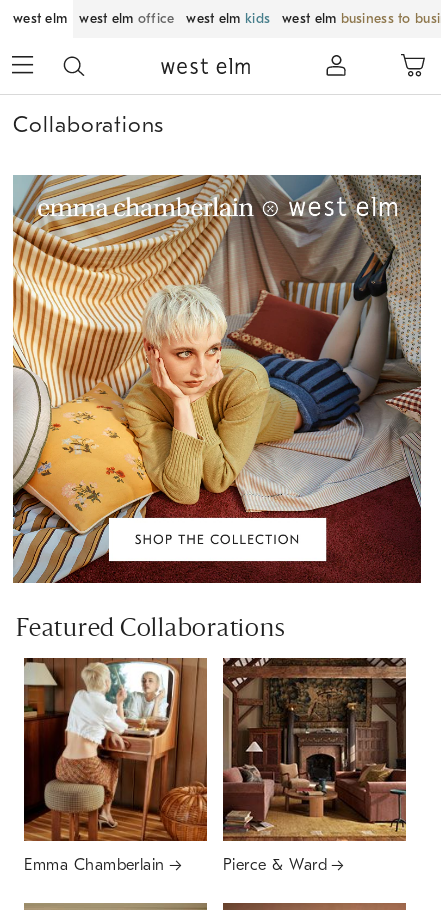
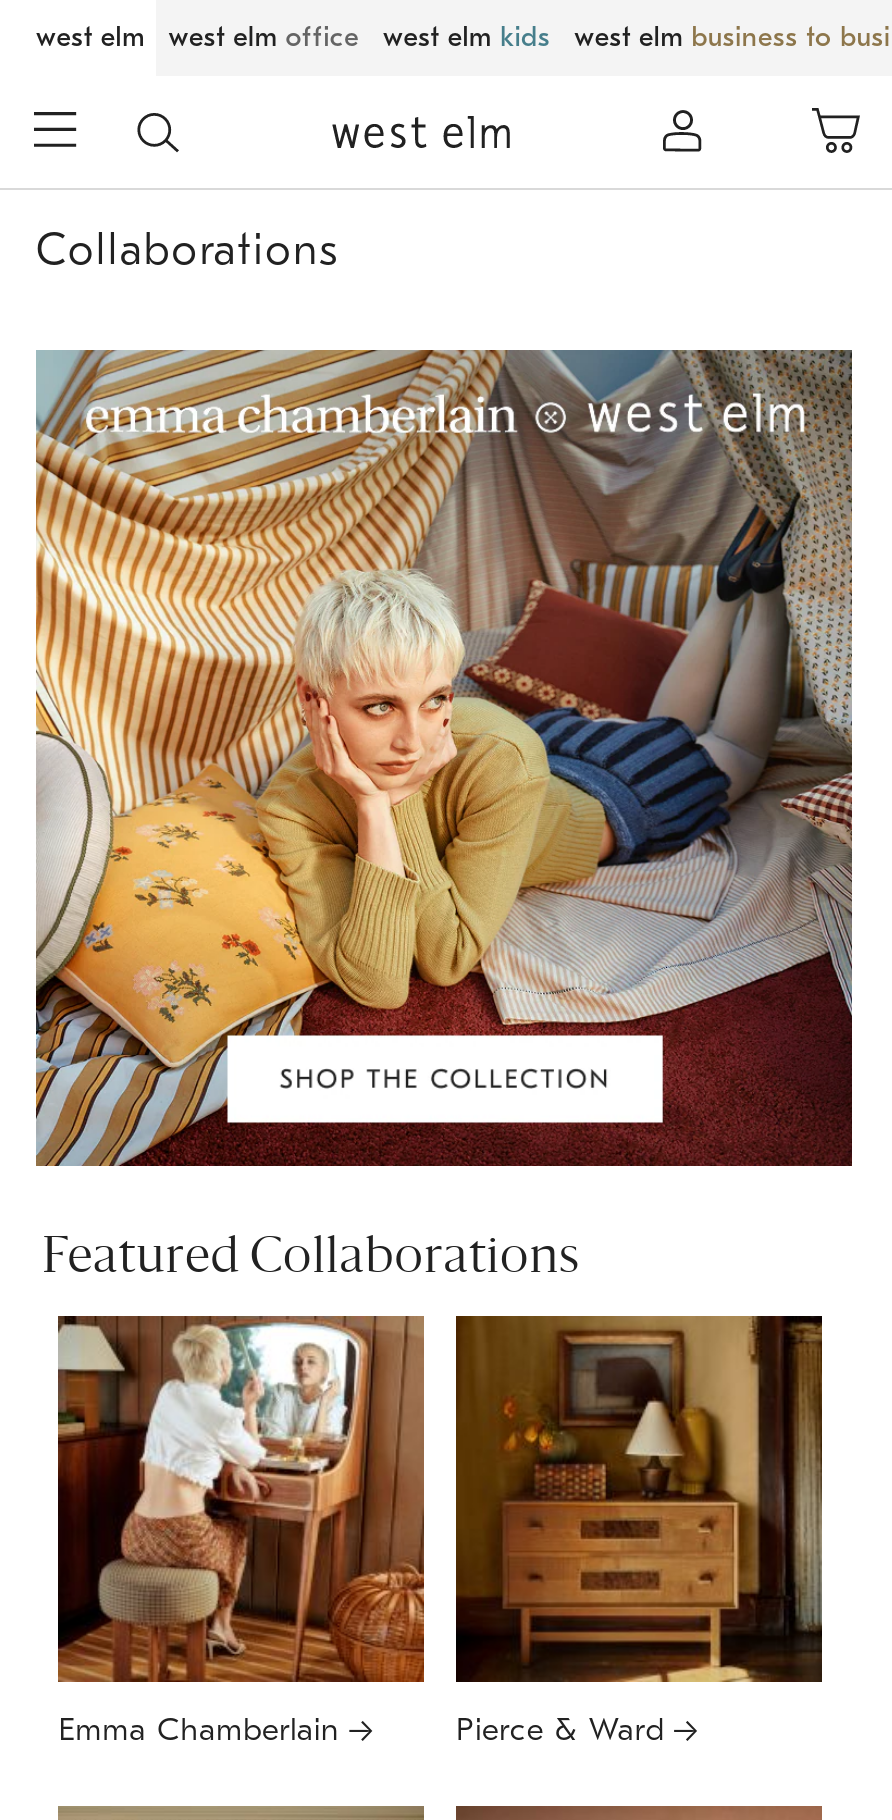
- [image]
+ [image]
